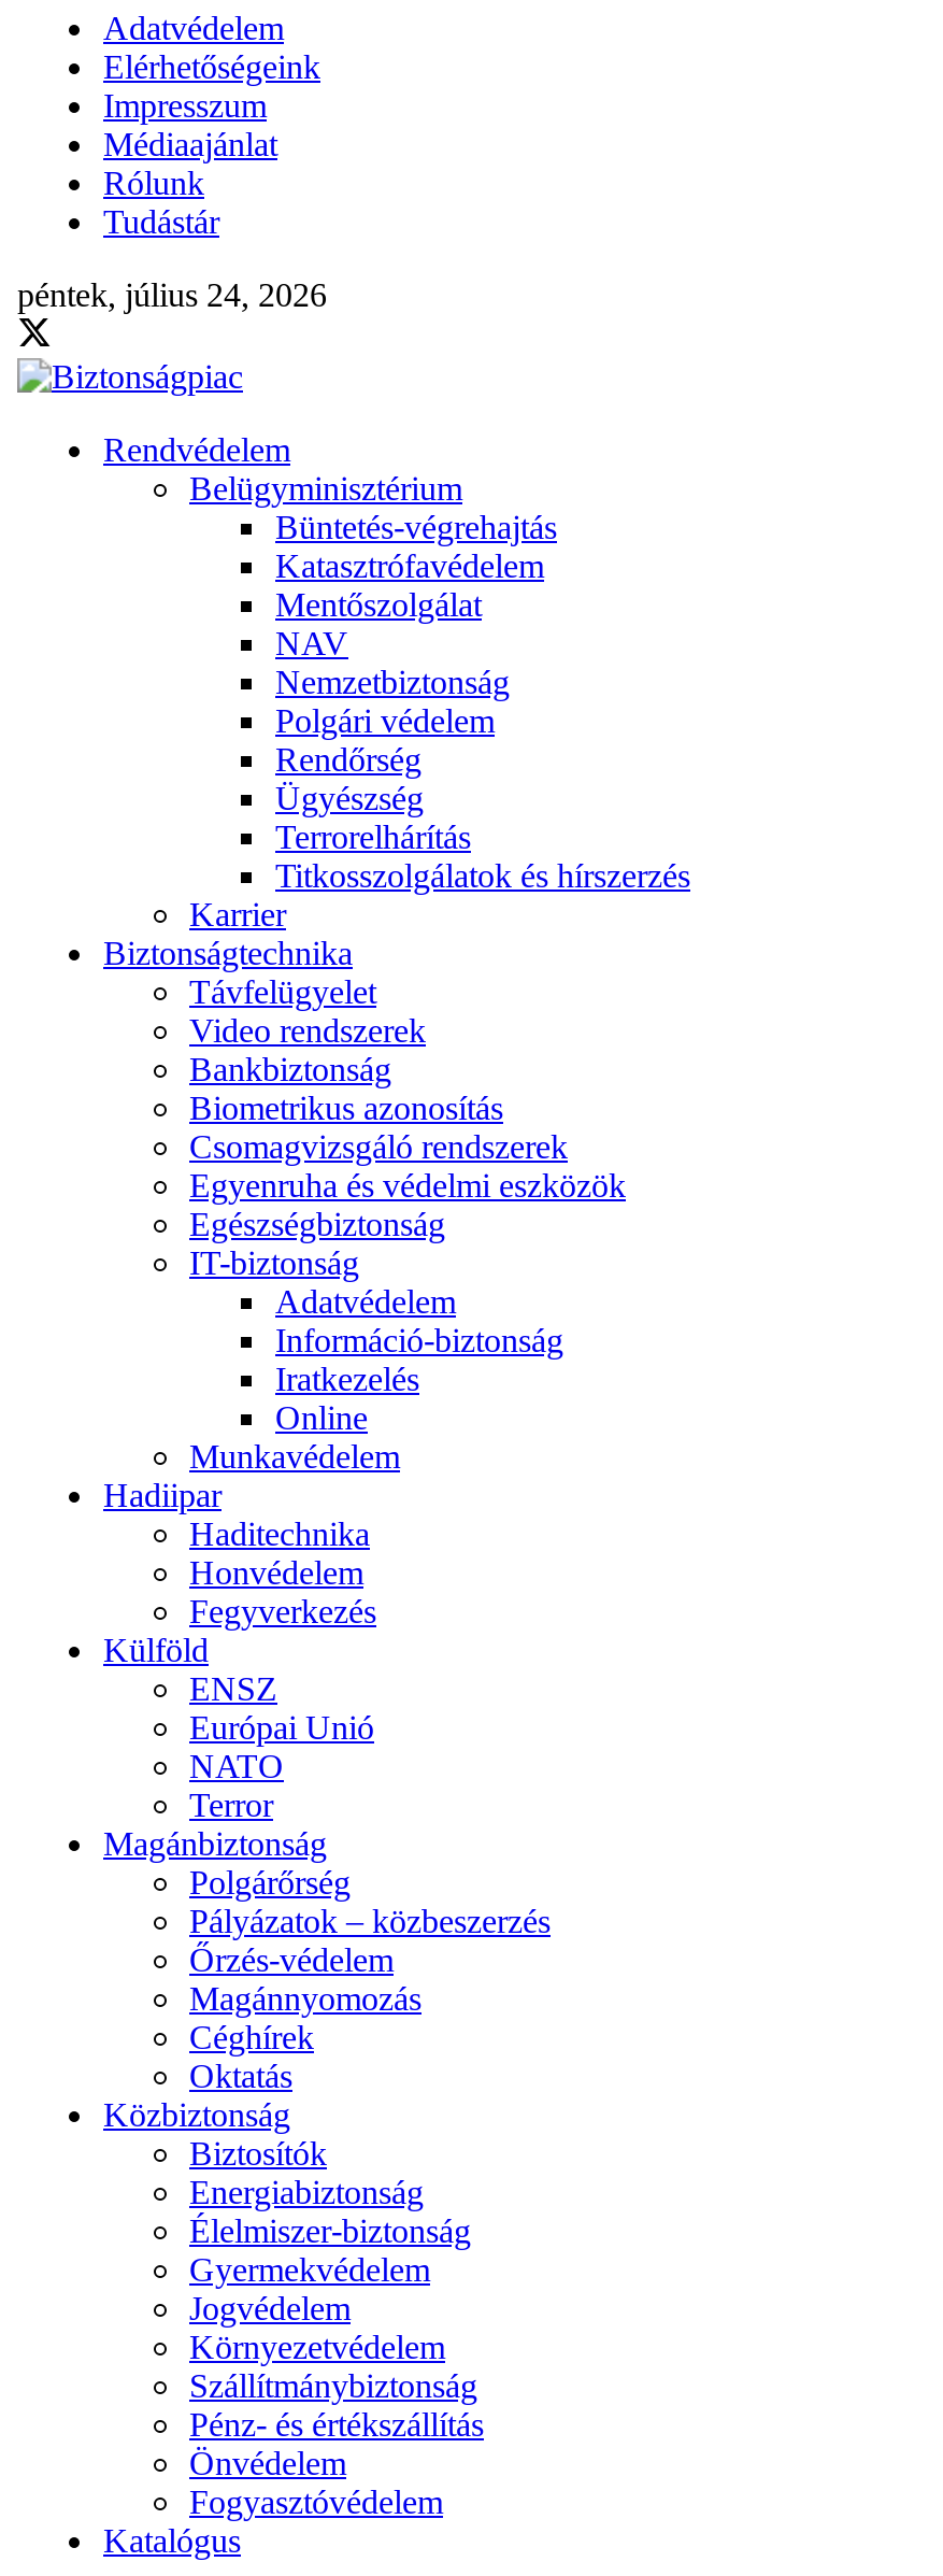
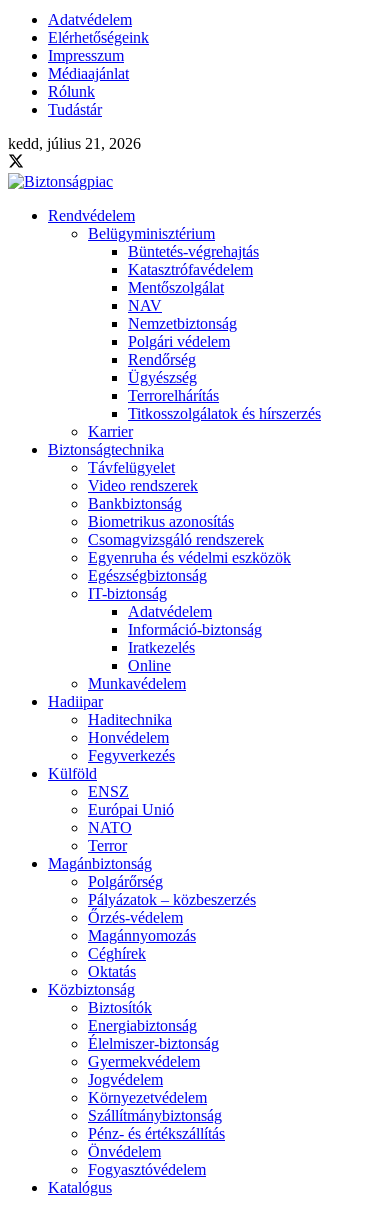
- péntek, július 24, 2026
+ kedd, július 21, 2026
